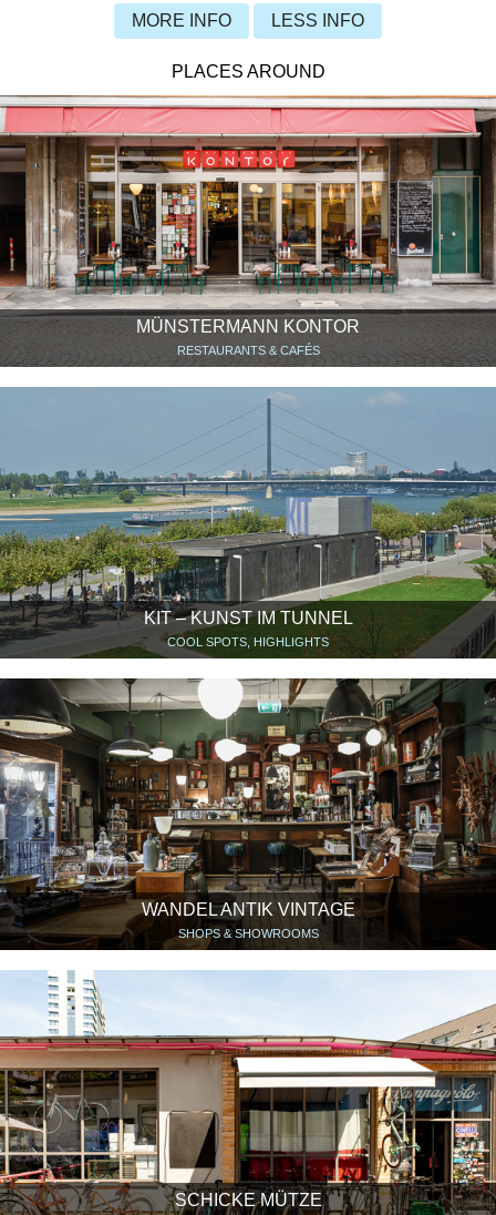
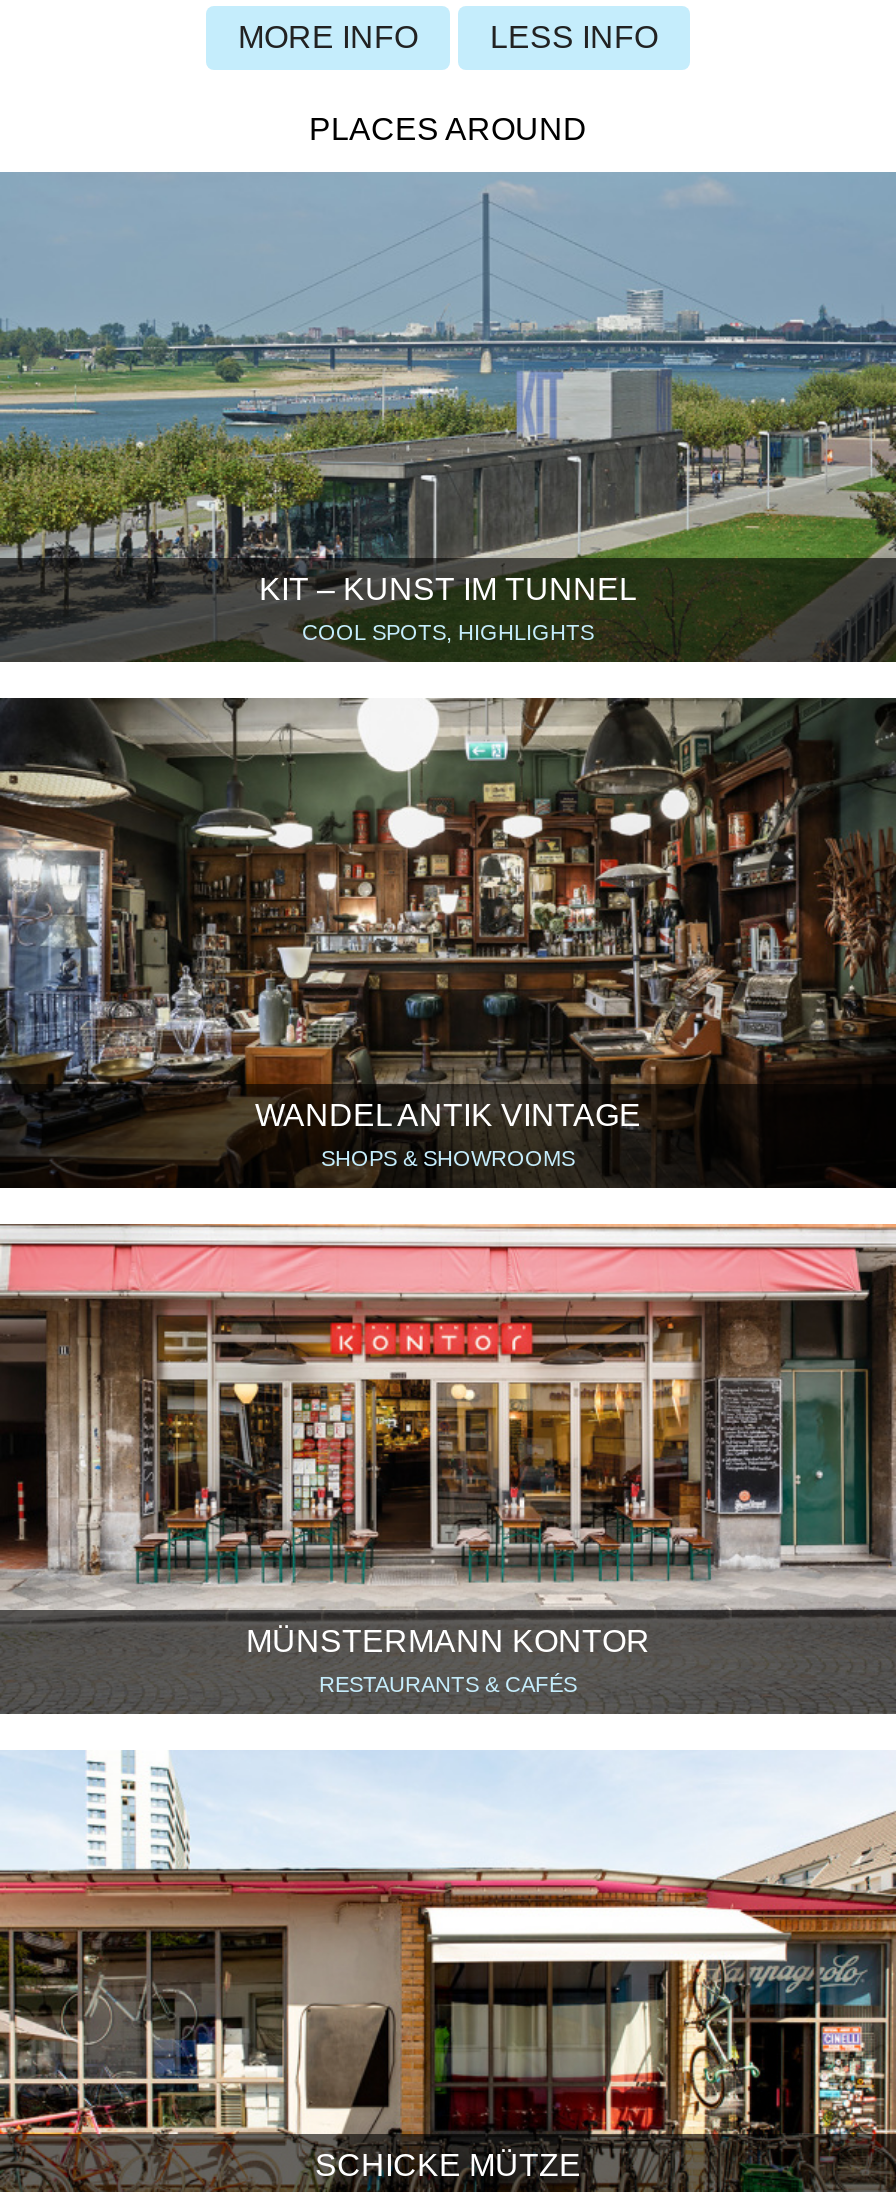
moved down: [image] | MÜNSTERMANN KONTOR | RESTAURANTS & CAFÉS

moved up: [image] | KIT – KUNST IM TUNNEL | COOL SPOTS, HIGHLIGHTS | WANDEL ANTIK VINTAGE | SHOPS & SHOWROOMS
